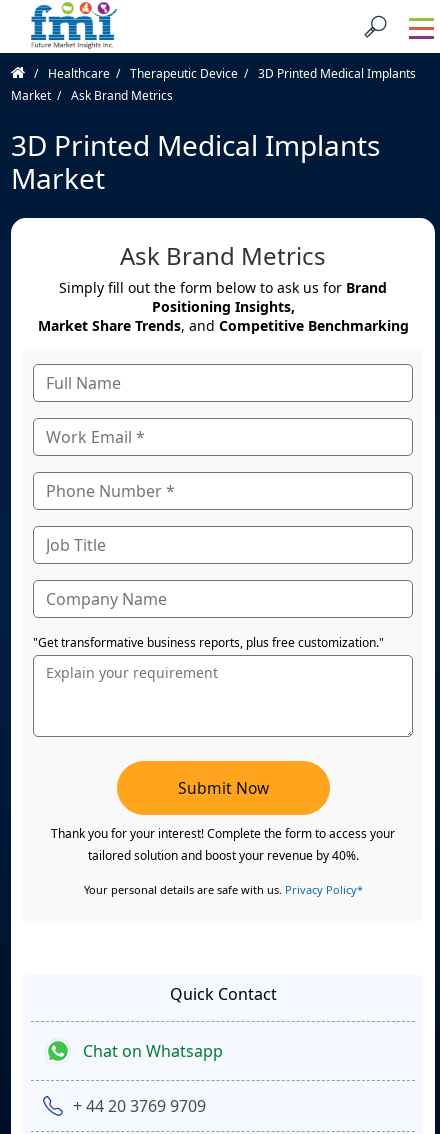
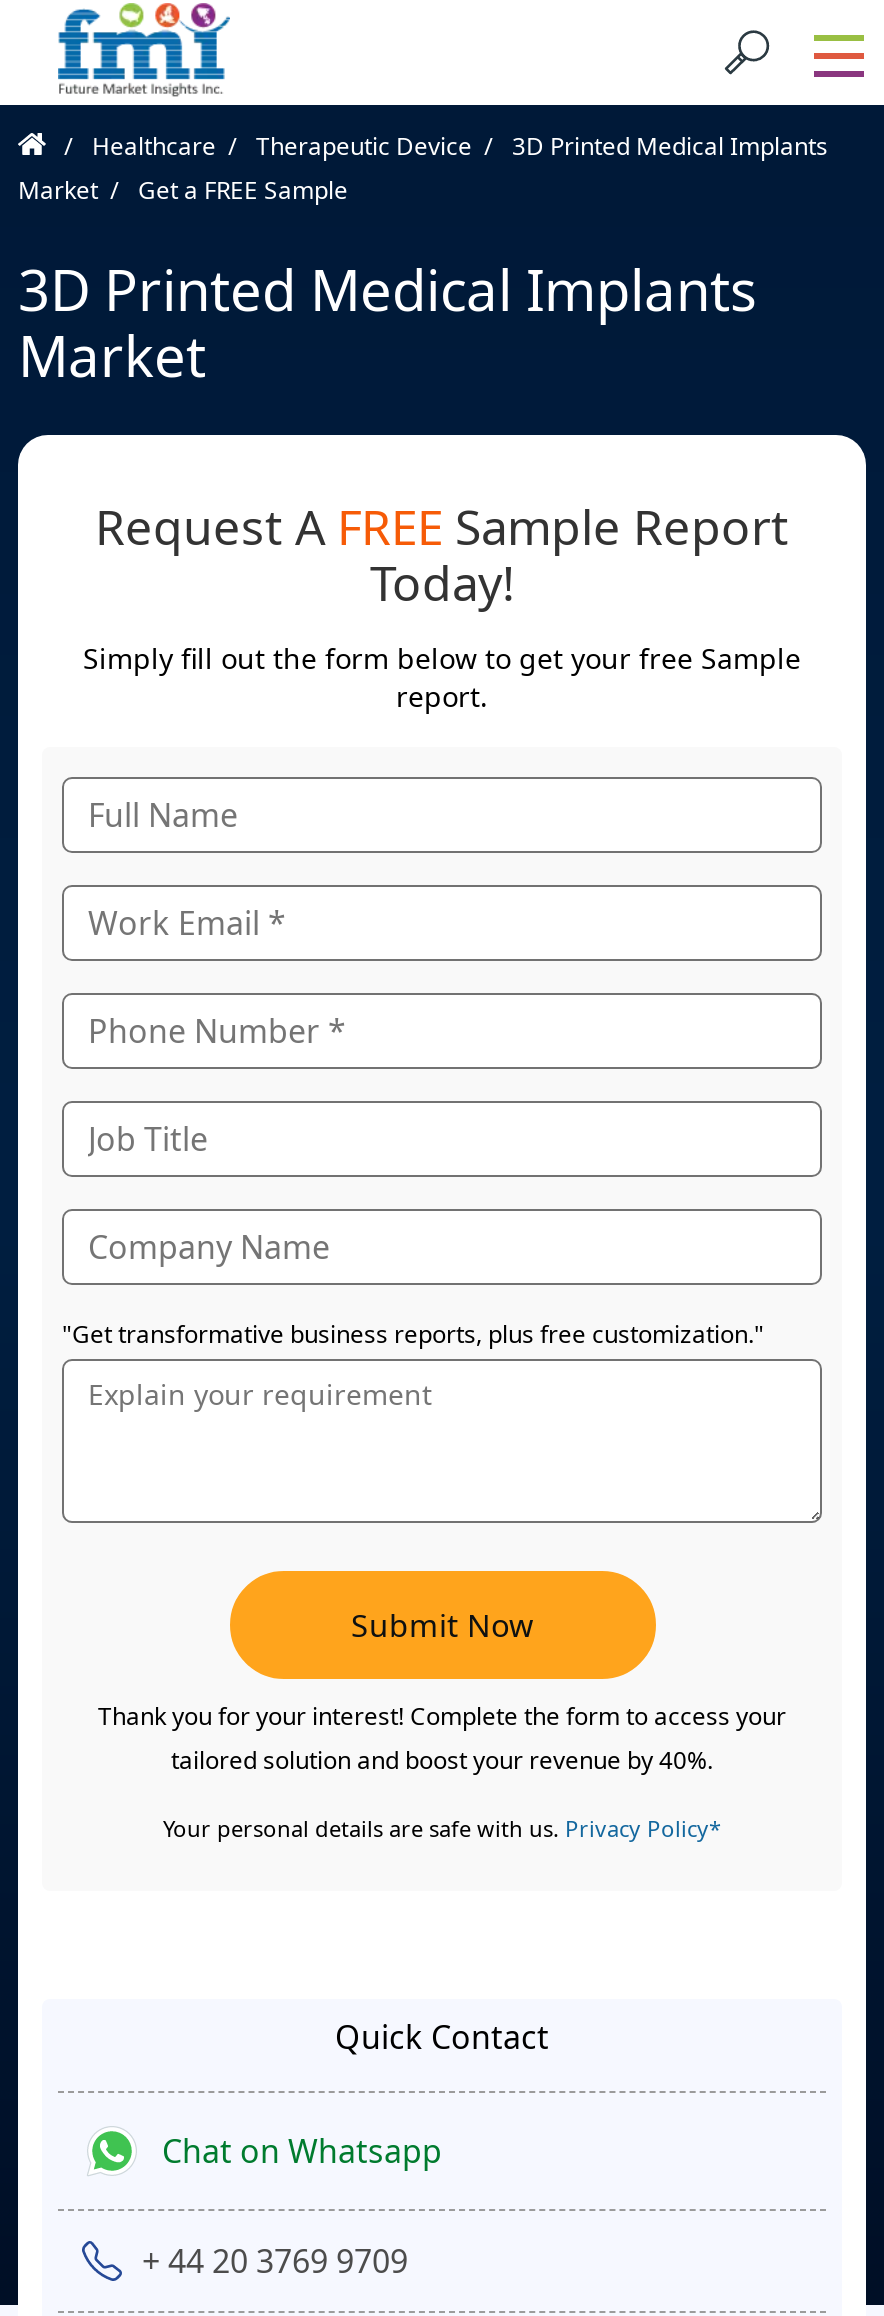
- Ask Brand Metrics
+ Get a FREE Sample

- Ask Brand Metrics
- Simply fill out the form below to ask us for Brand
- Positioning Insights,
- Market Share Trends, and Competitive Benchmarking
+ Request A FREE Sample Report
+ Today!
+ Simply fill out the form below to get your free Sample
+ report.
